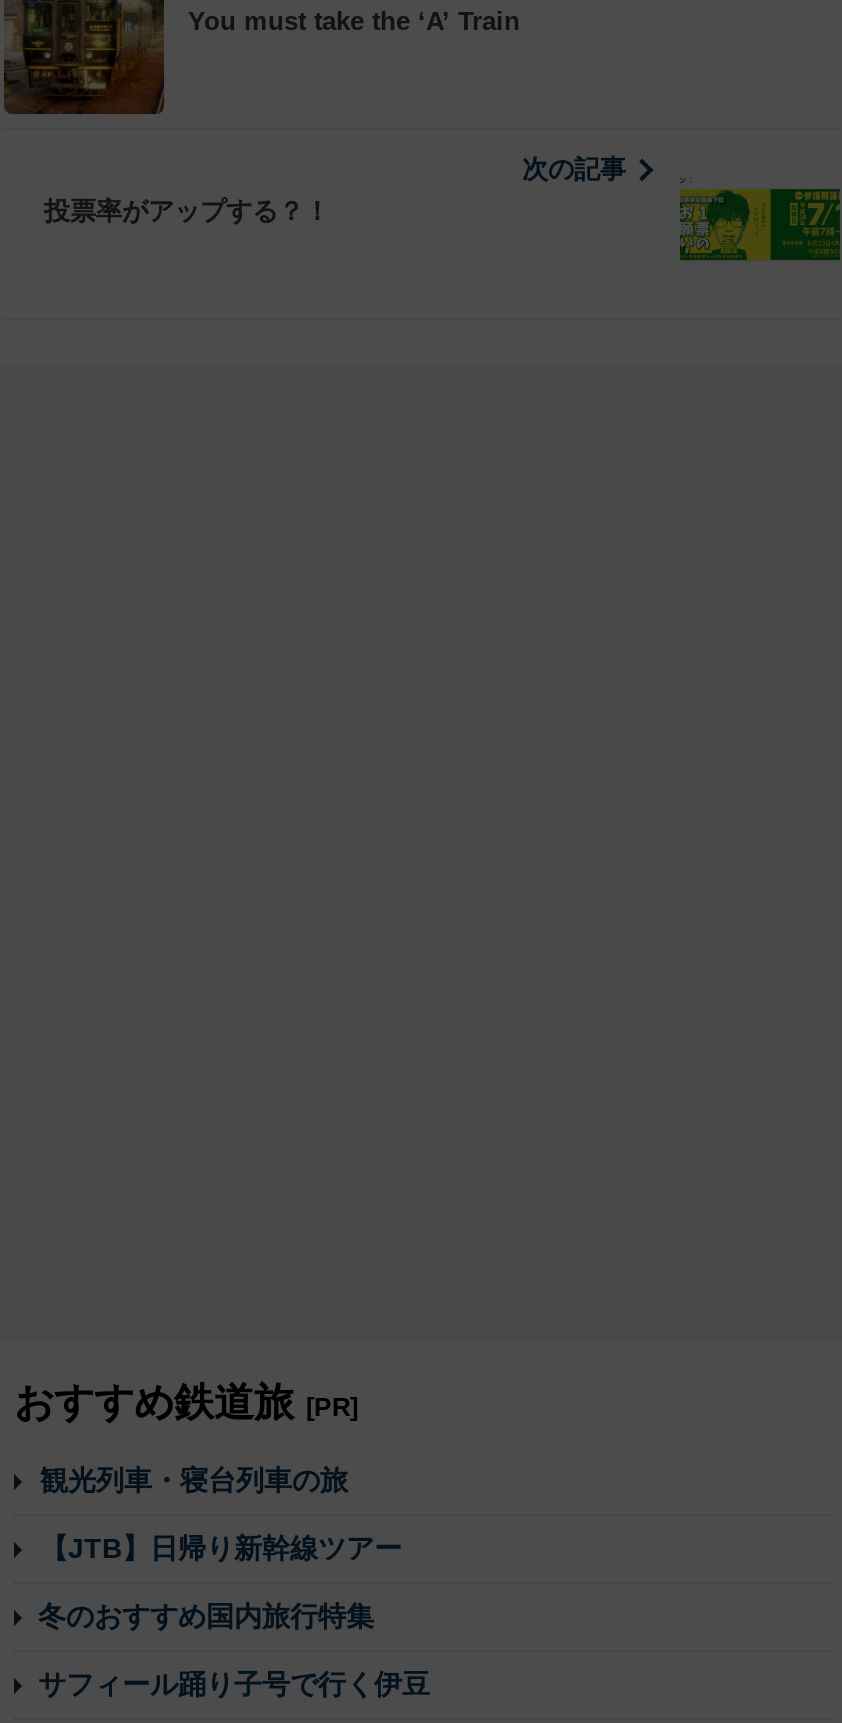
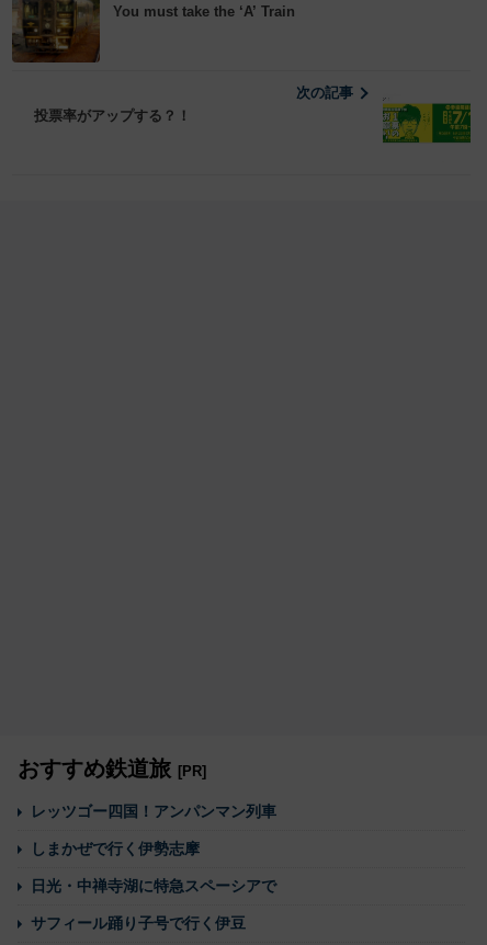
- 観光列車・寝台列車の旅
+ レッツゴー四国！アンパンマン列車

- 【JTB】日帰り新幹線ツアー
+ しまかぜで行く伊勢志摩

- 冬のおすすめ国内旅行特集
+ 日光・中禅寺湖に特急スペーシアで
